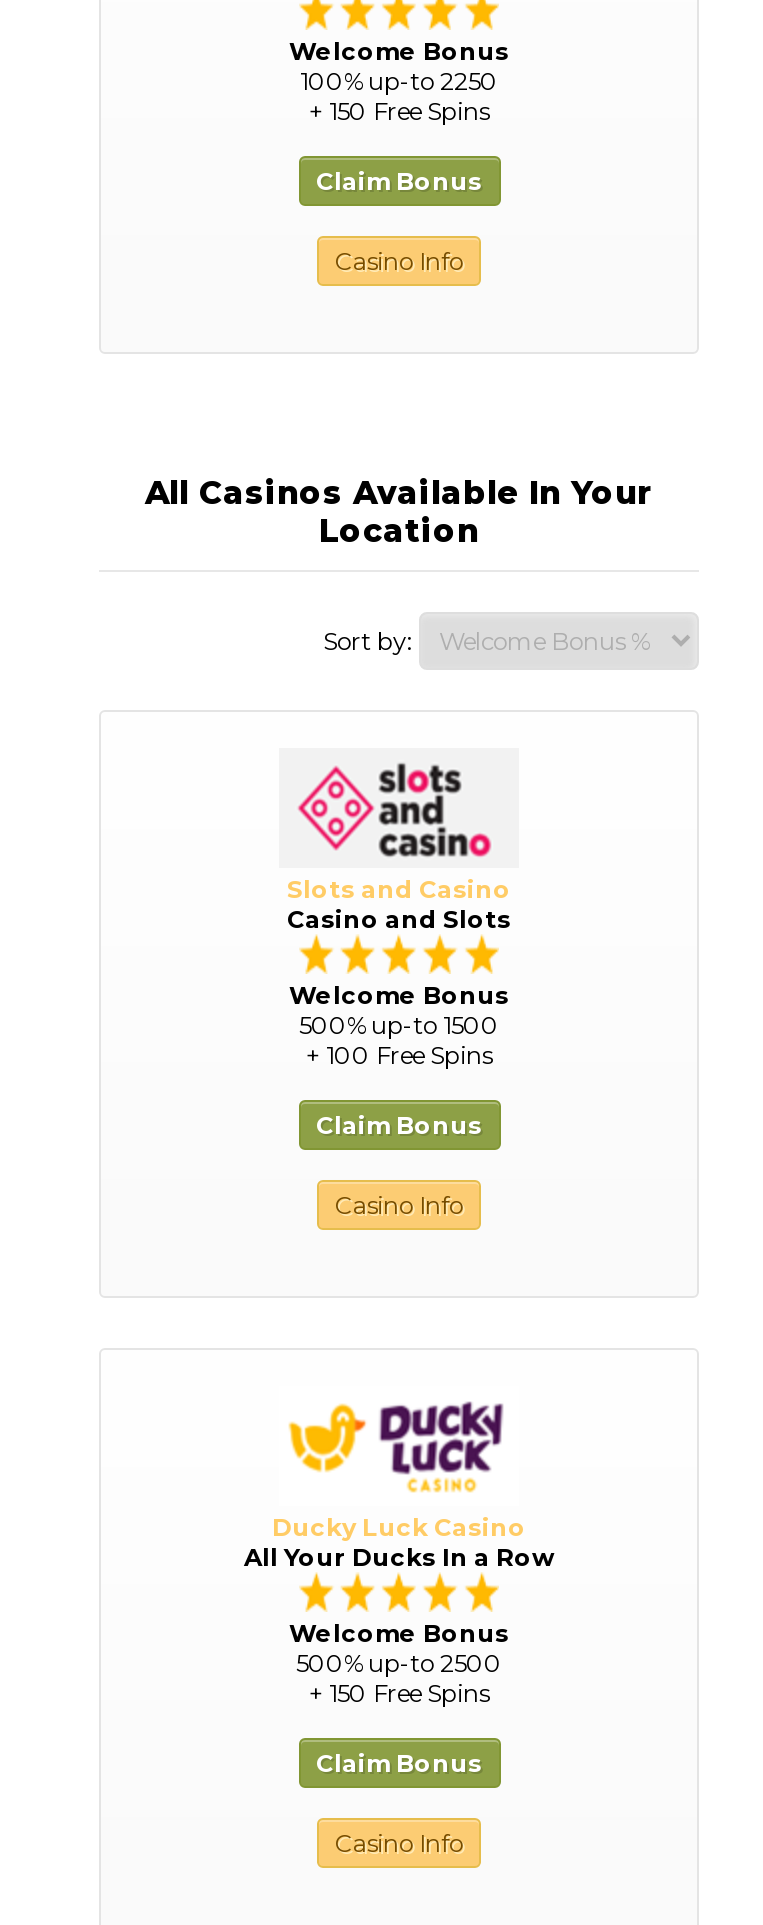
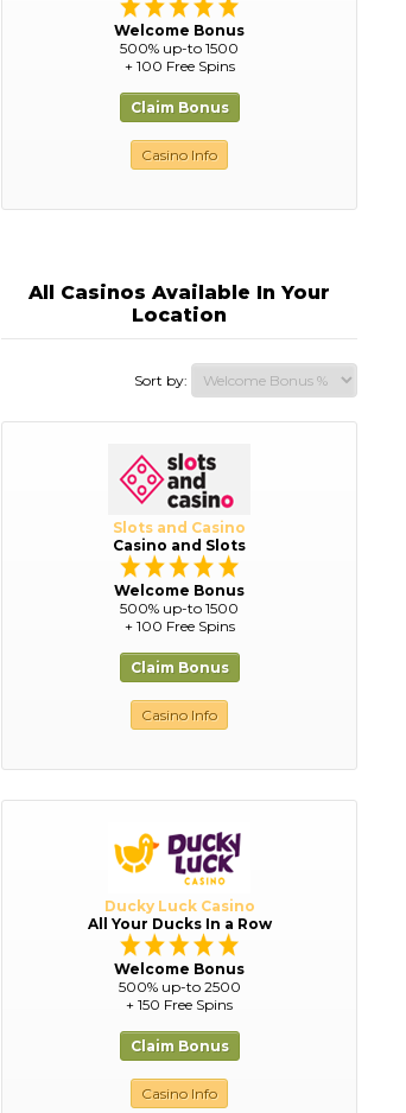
- 100% up-to 2250
+ 500% up-to 1500

- + 150 Free Spins
+ + 100 Free Spins
